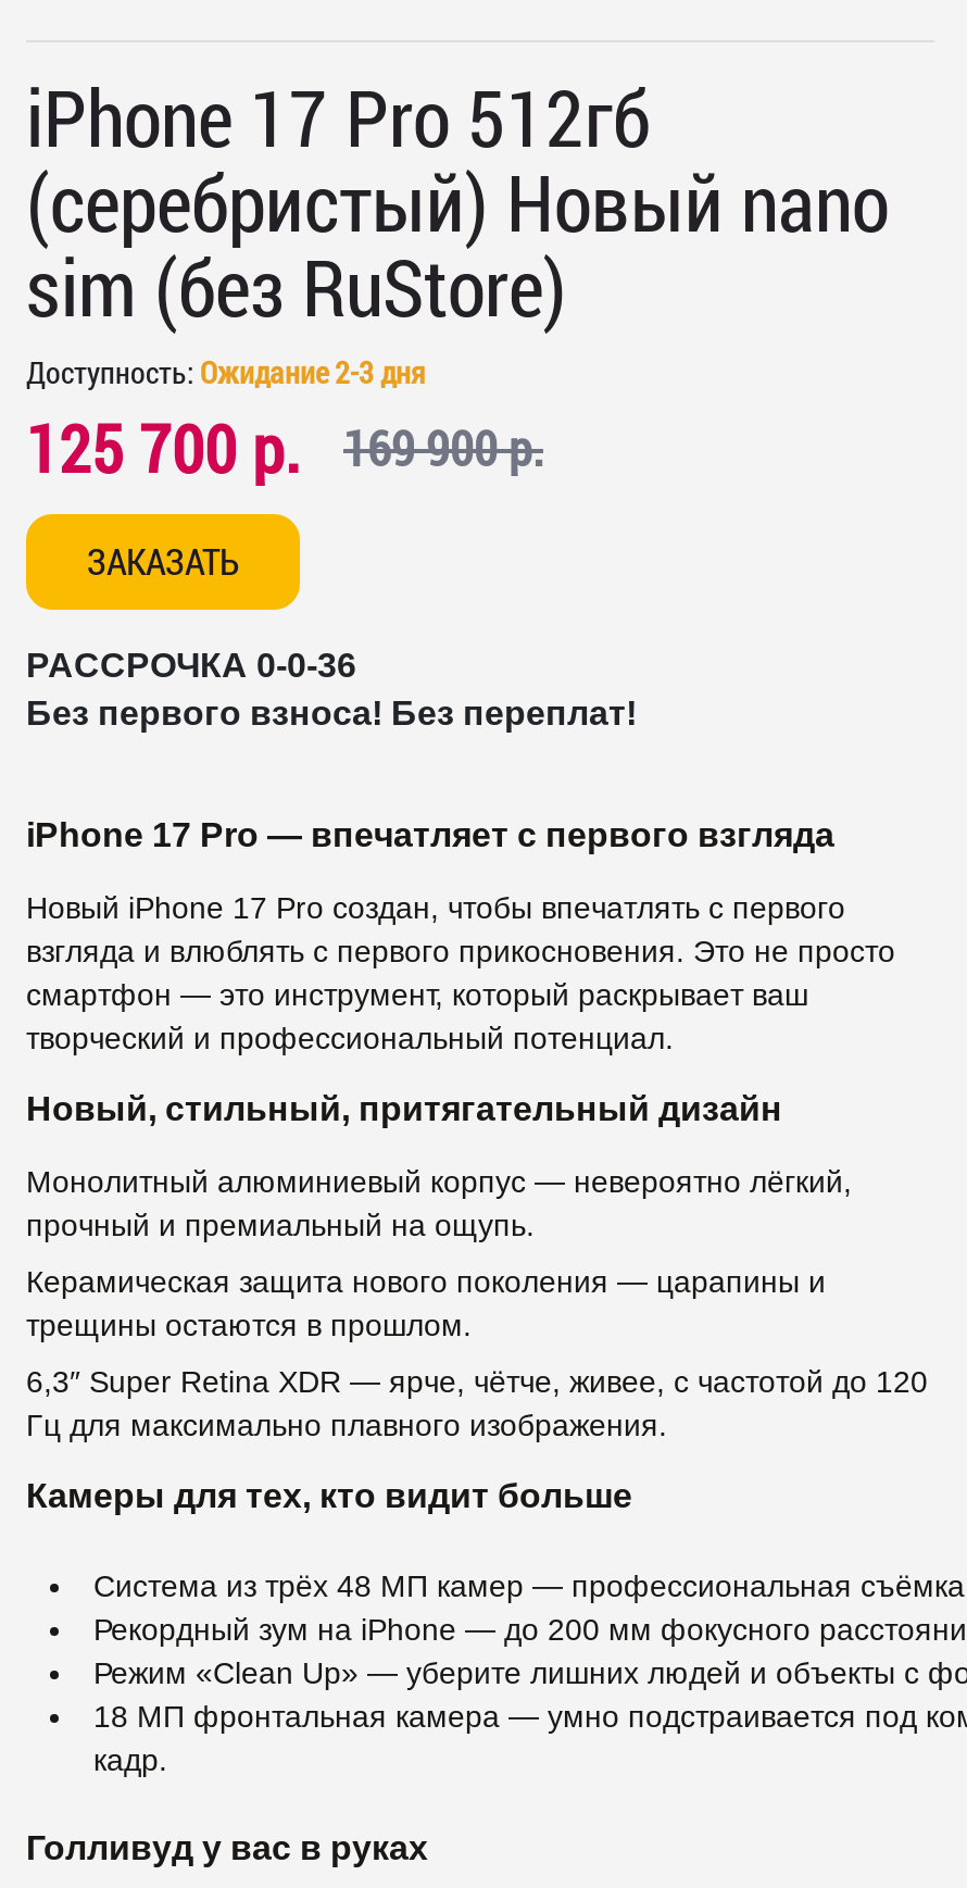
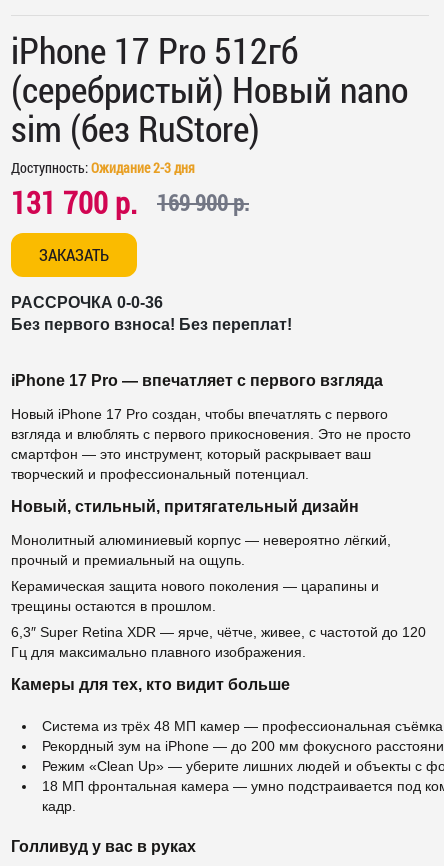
- 125 700 р. 169 900 р.
+ 131 700 р. 169 900 р.
